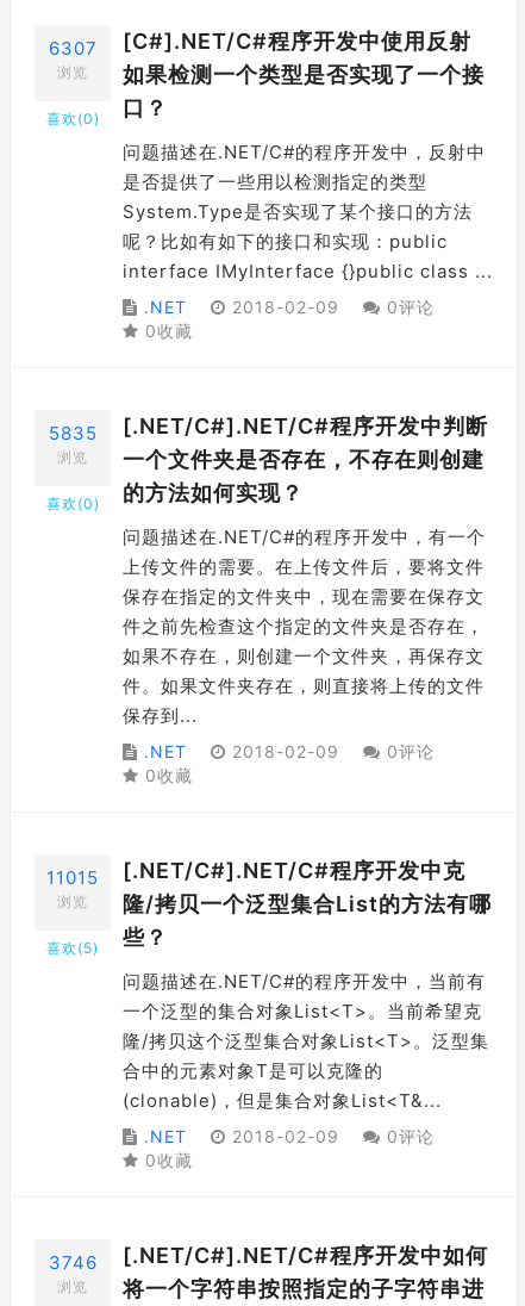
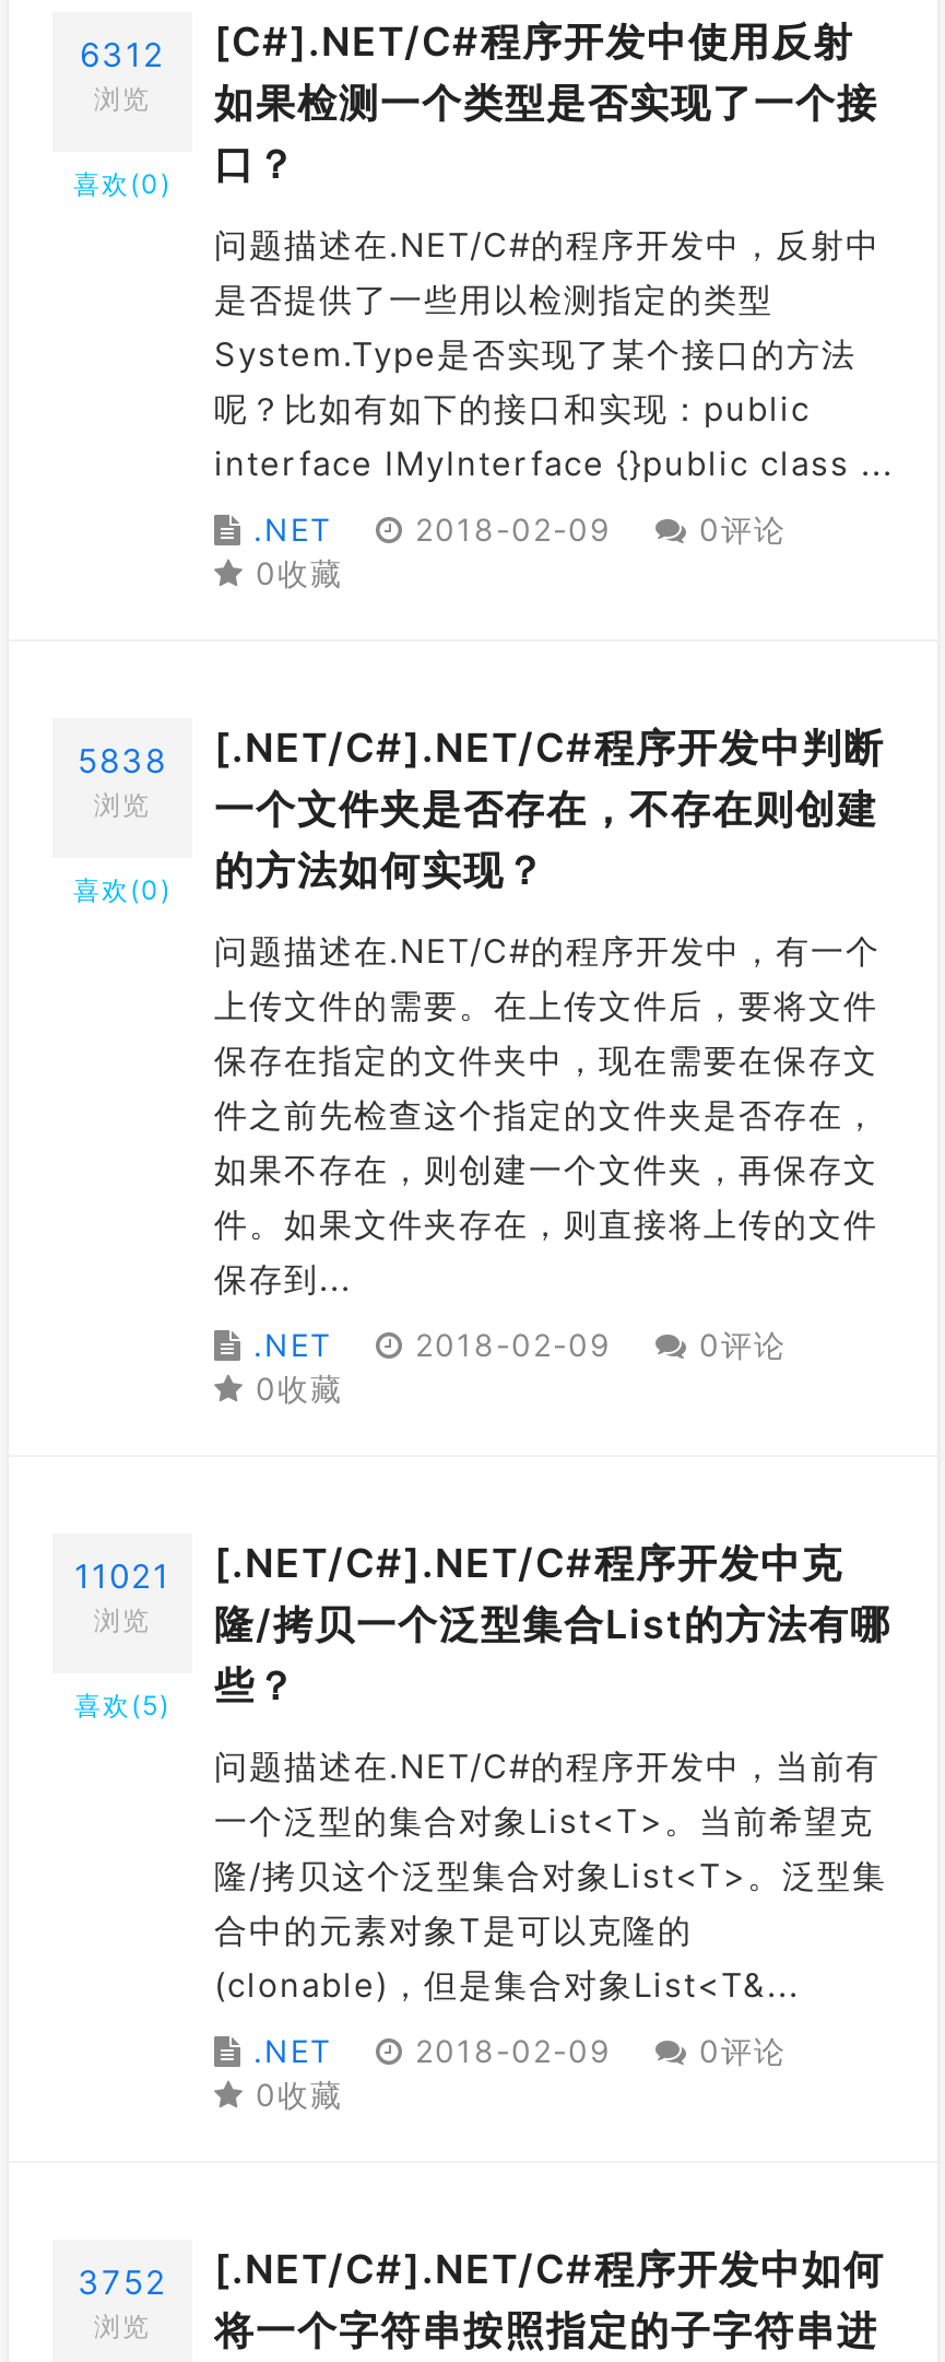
- 6307 [C#].NET/C#程序开发中使用反射
+ 6312 [C#].NET/C#程序开发中使用反射

- 5835 [.NET/C#].NET/C#程序开发中判断
+ 5838 [.NET/C#].NET/C#程序开发中判断

- 11015 [.NET/C#].NET/C#程序开发中克
+ 11021 [.NET/C#].NET/C#程序开发中克

- 3746 [.NET/C#].NET/C#程序开发中如何
+ 3752 [.NET/C#].NET/C#程序开发中如何
